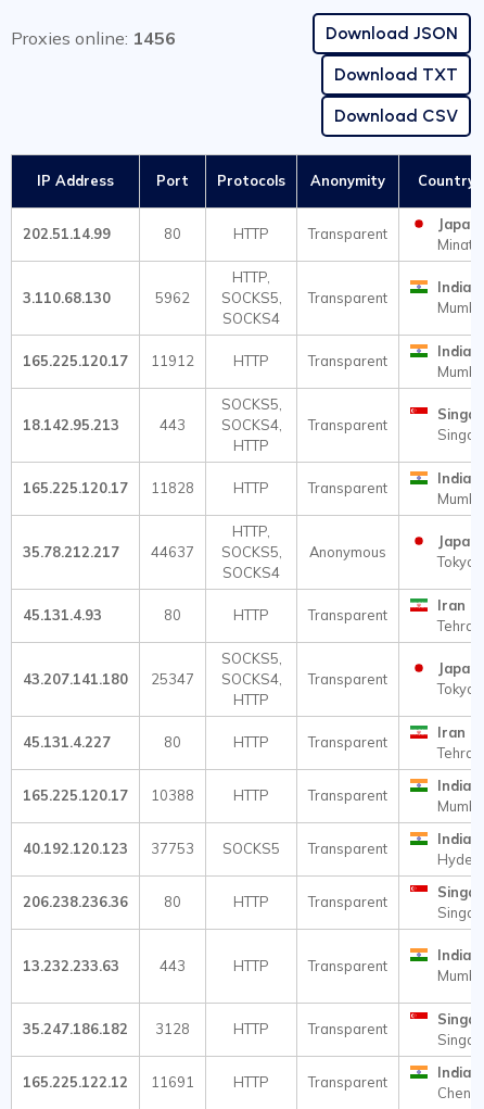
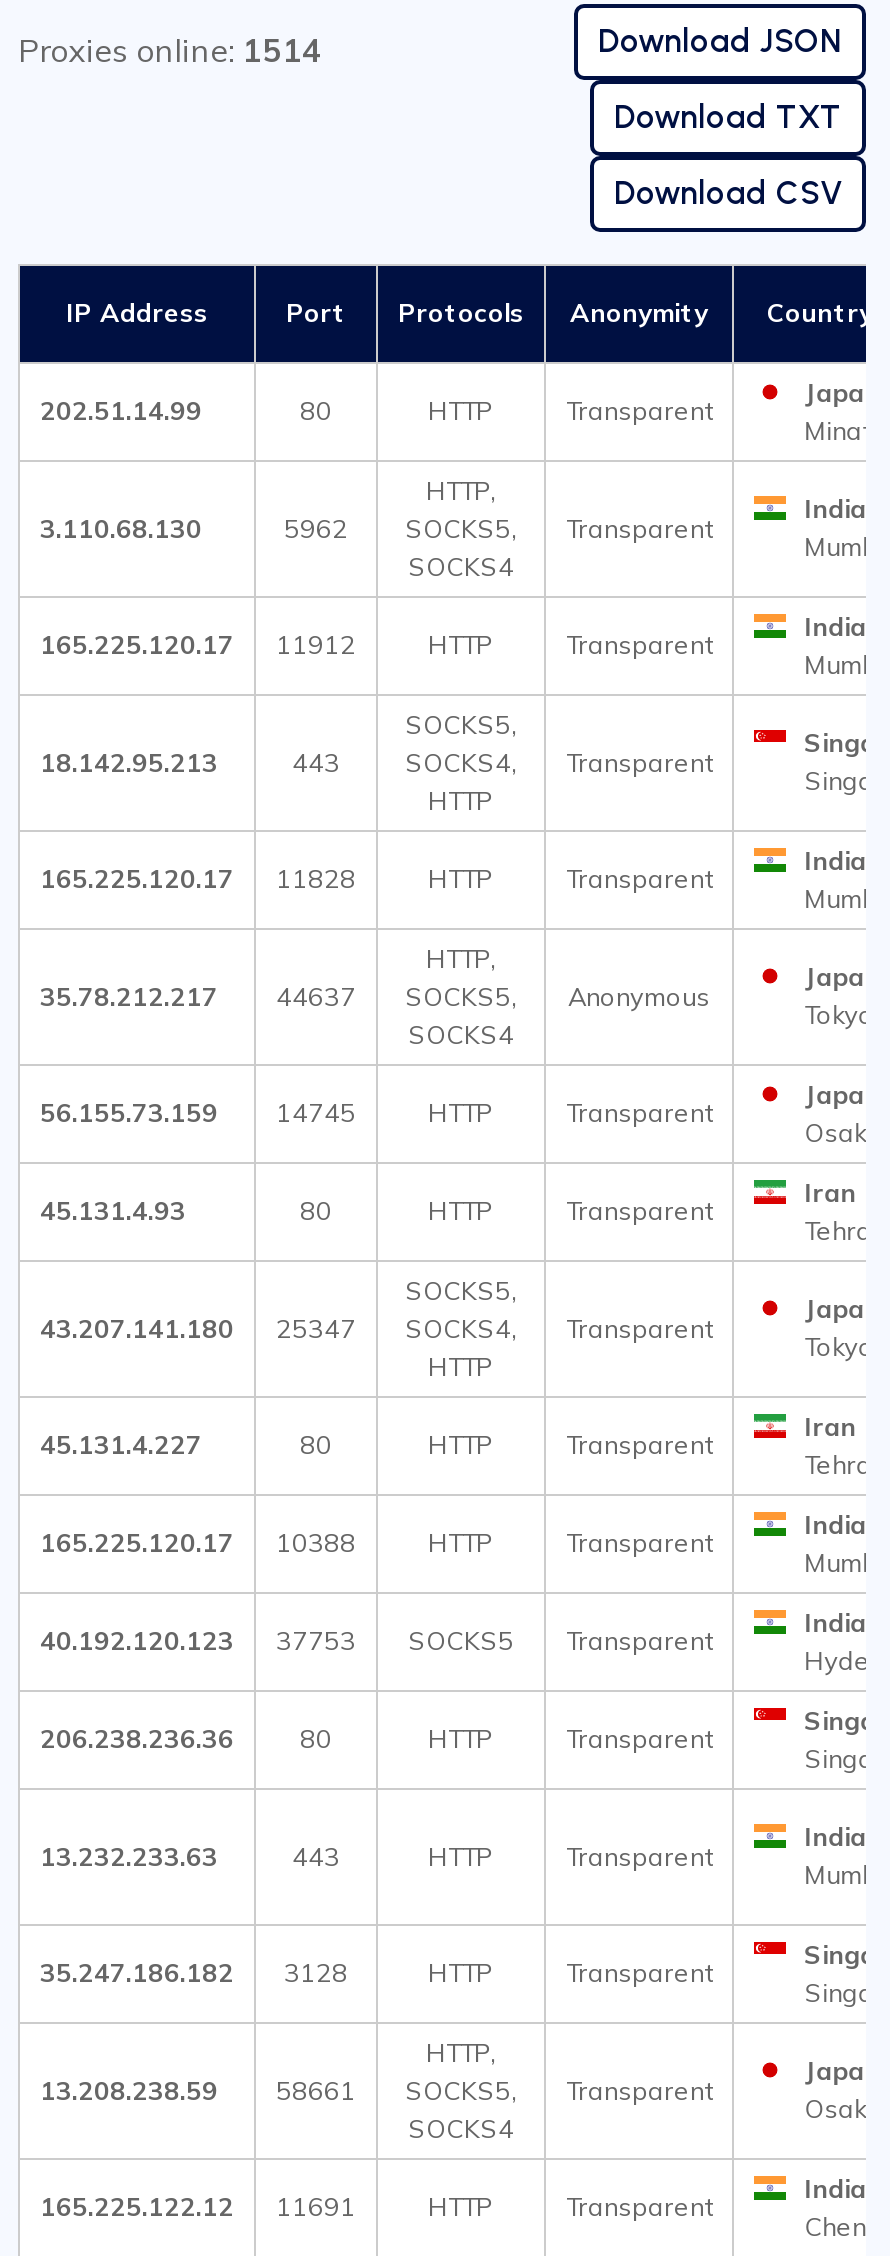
- Proxies online: 1456
+ Proxies online: 1514

+ 56.155.73.159
+ 14745
+ HTTP
+ Transparent

+ Japan
+ Osaka

+ 13.208.238.59
+ 58661

+ HTTP,
+ SOCKS5,
+ SOCKS4

+ Transparent

+ Japan
+ Osaka
